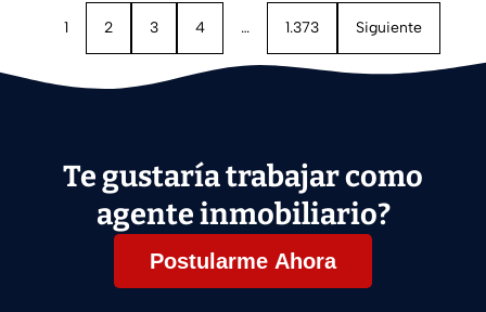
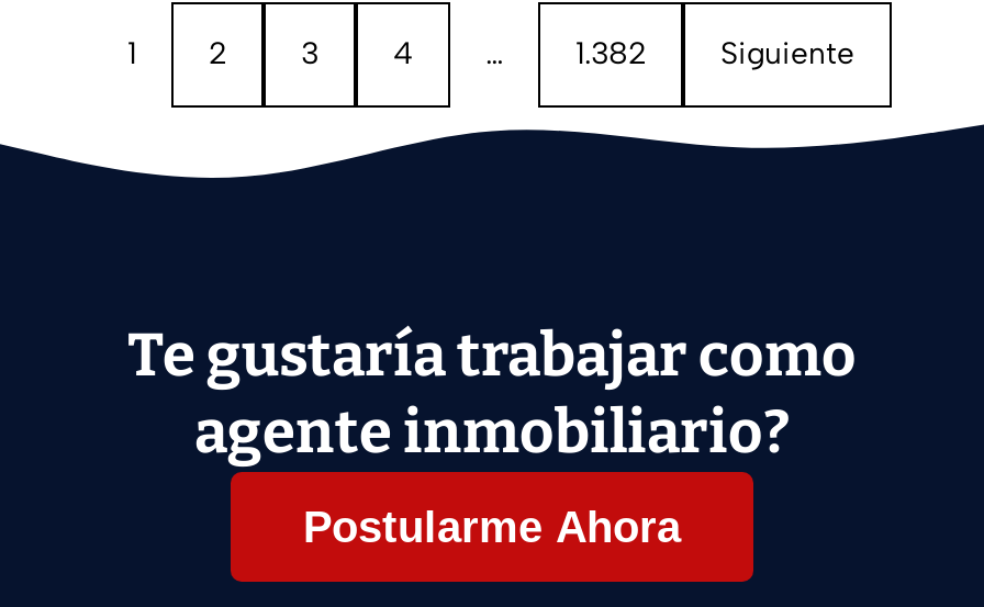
- 1.373
+ 1.382
